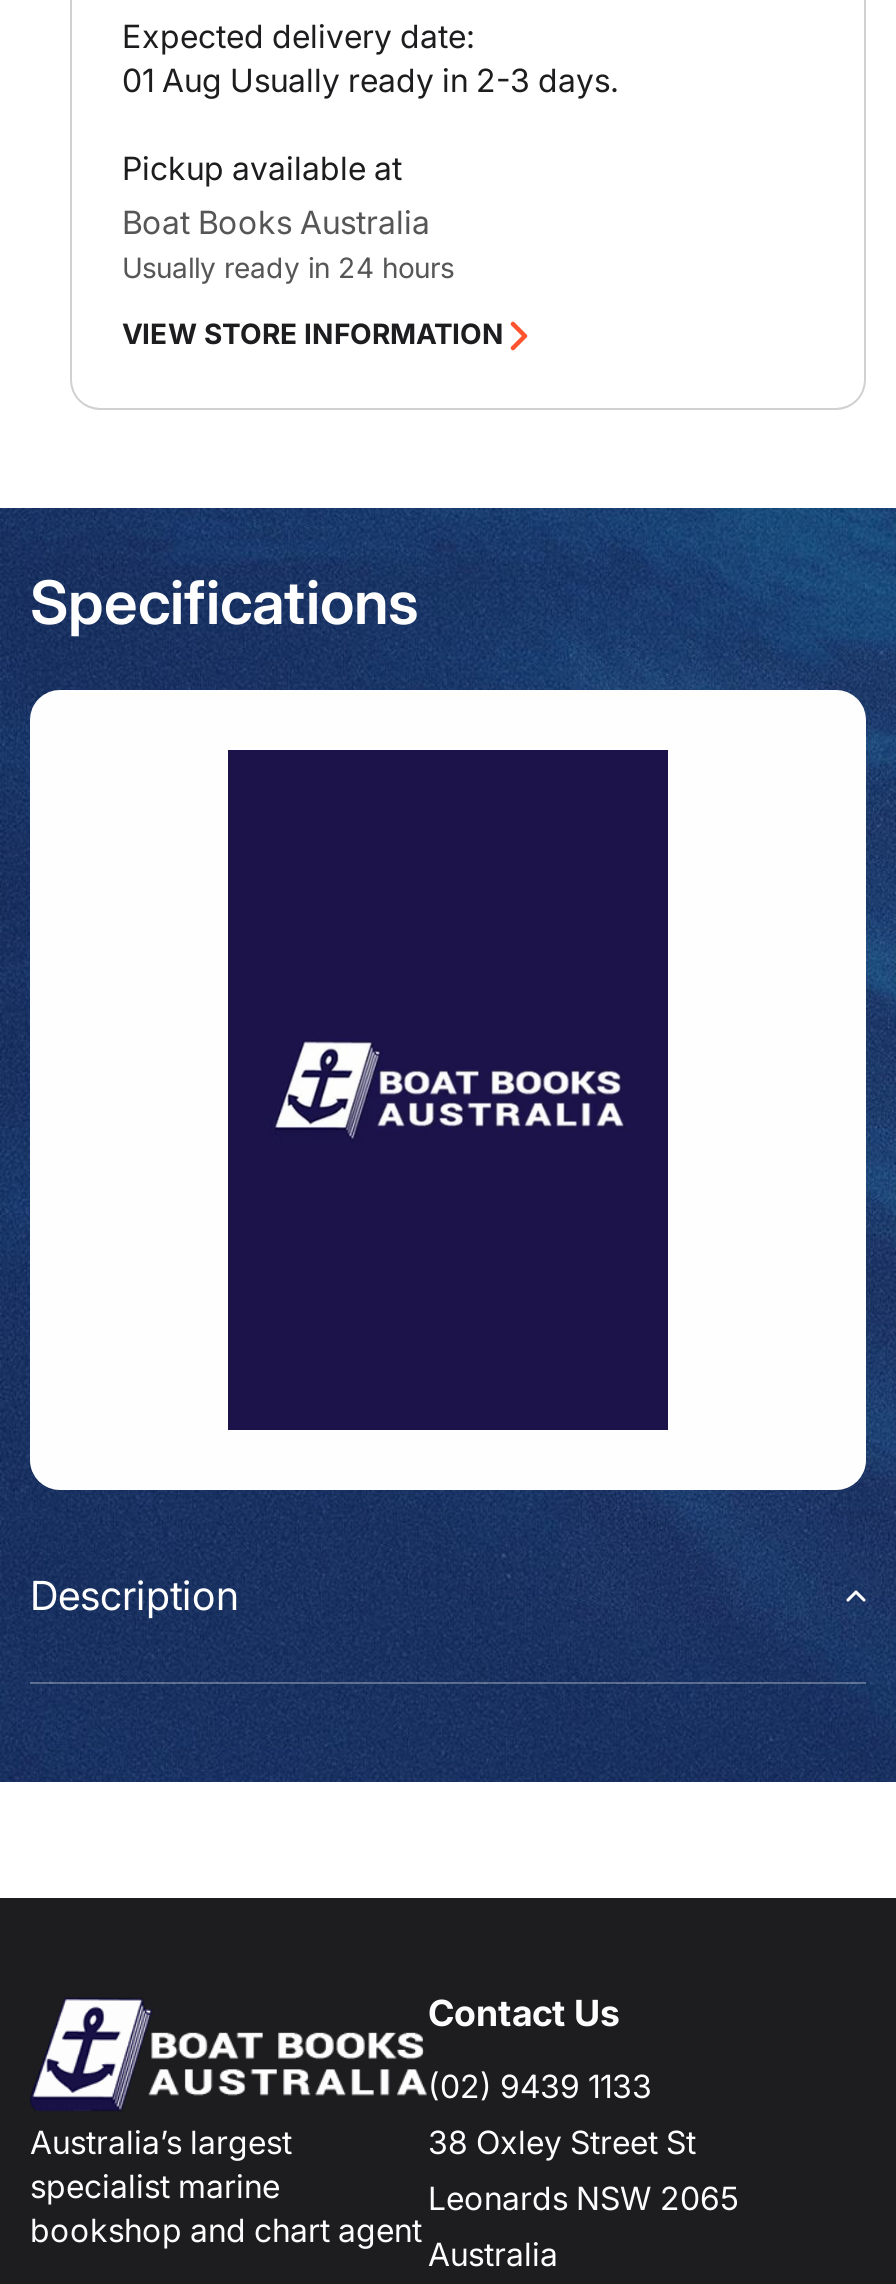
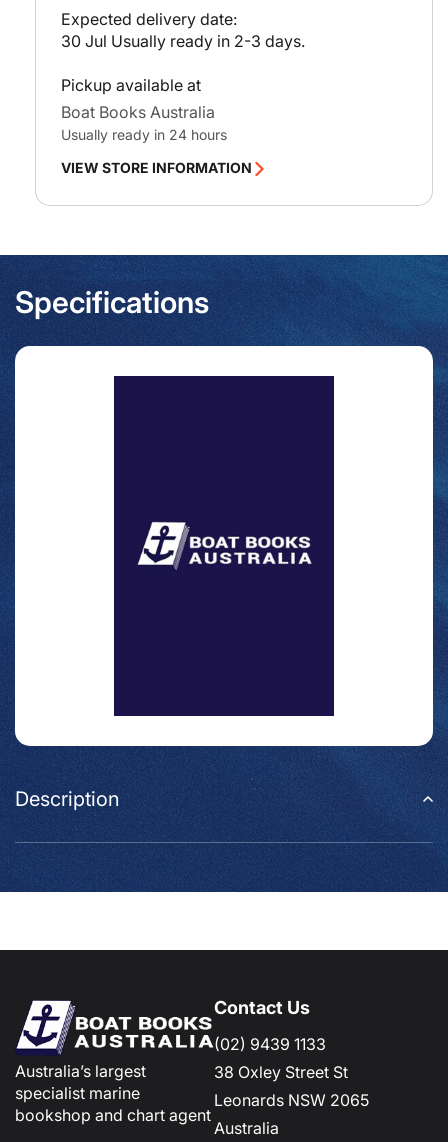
- 01 Aug Usually ready in 2-3 days.
+ 30 Jul Usually ready in 2-3 days.
